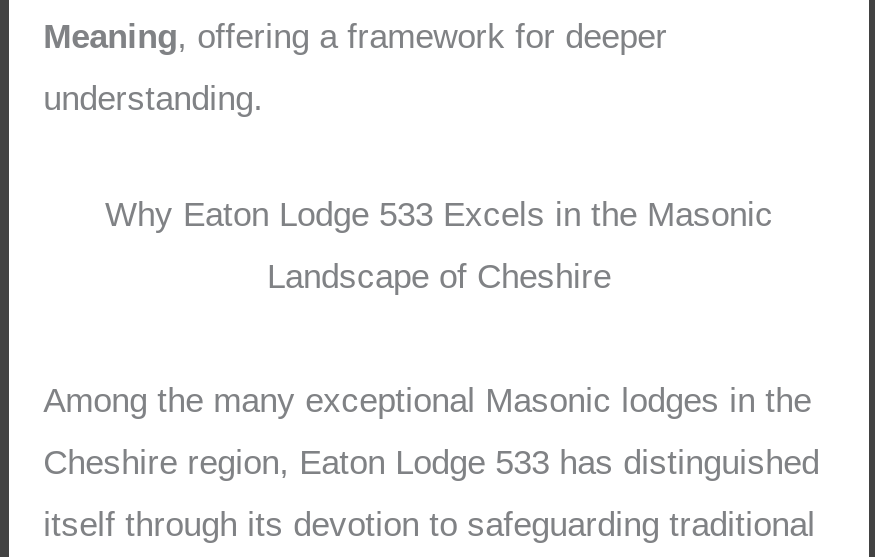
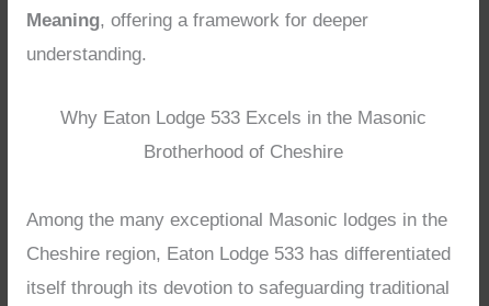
- Landscape of Cheshire
+ Brotherhood of Cheshire

- Cheshire region, Eaton Lodge 533 has distinguished
+ Cheshire region, Eaton Lodge 533 has differentiated
